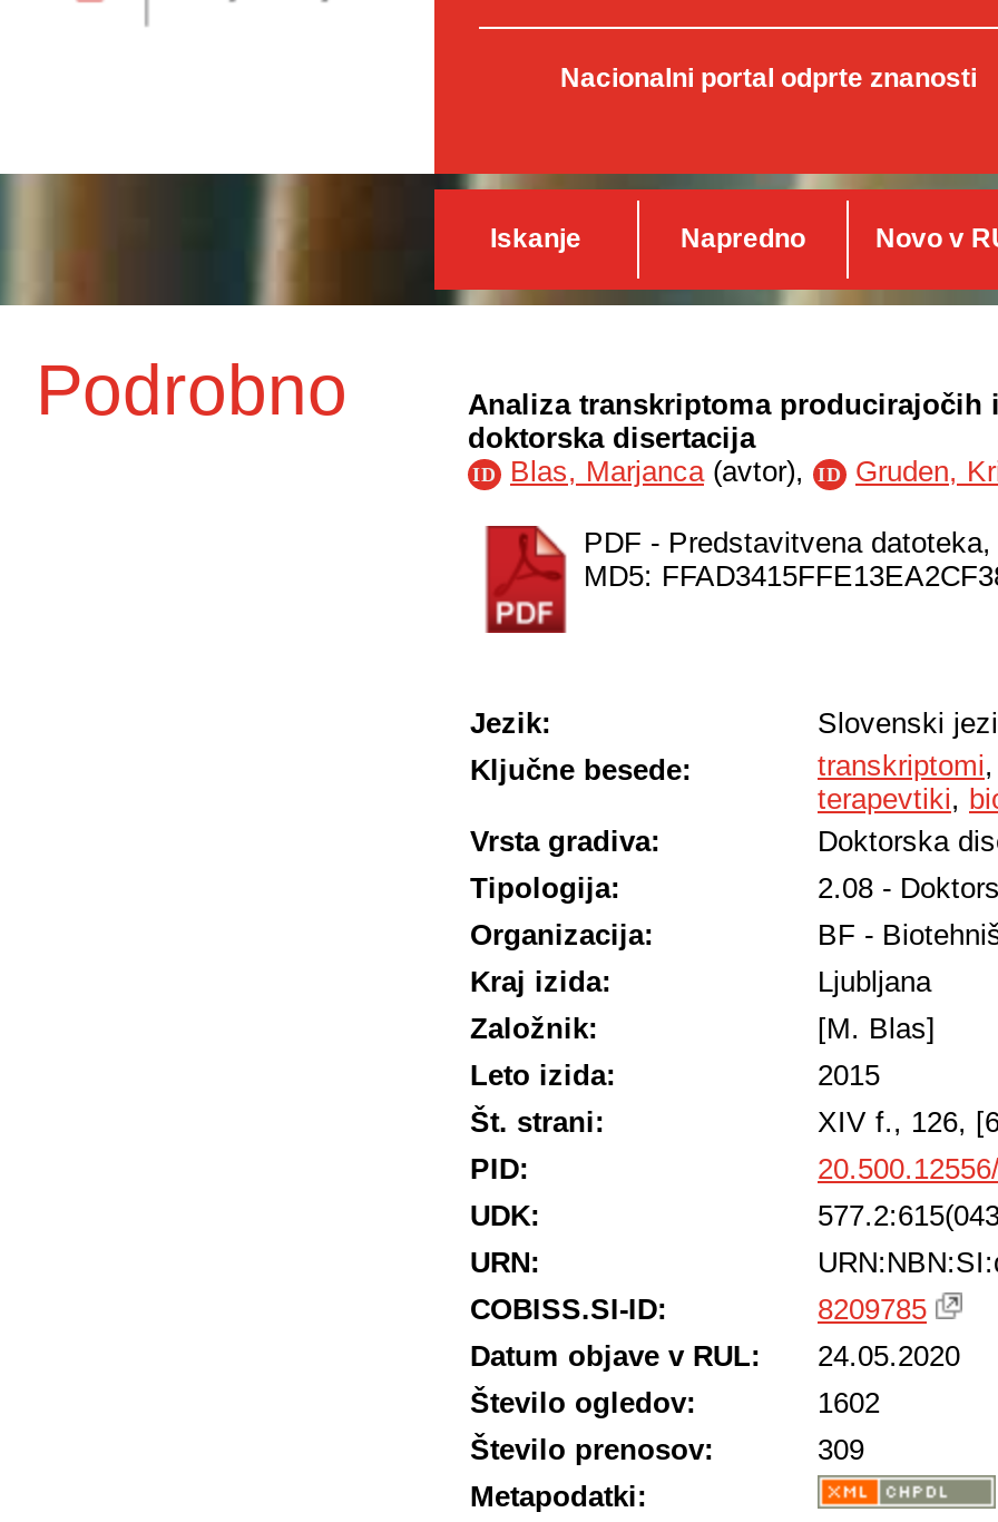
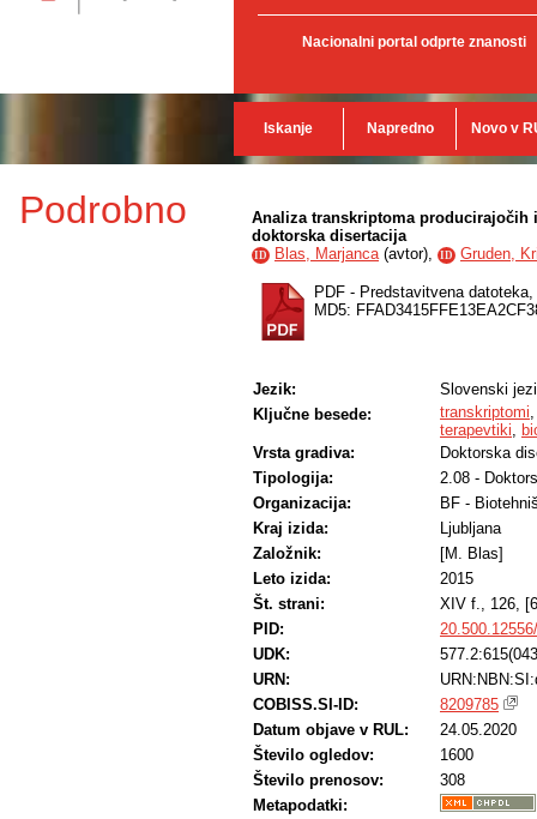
- 1602
+ 1600

- 309
+ 308
